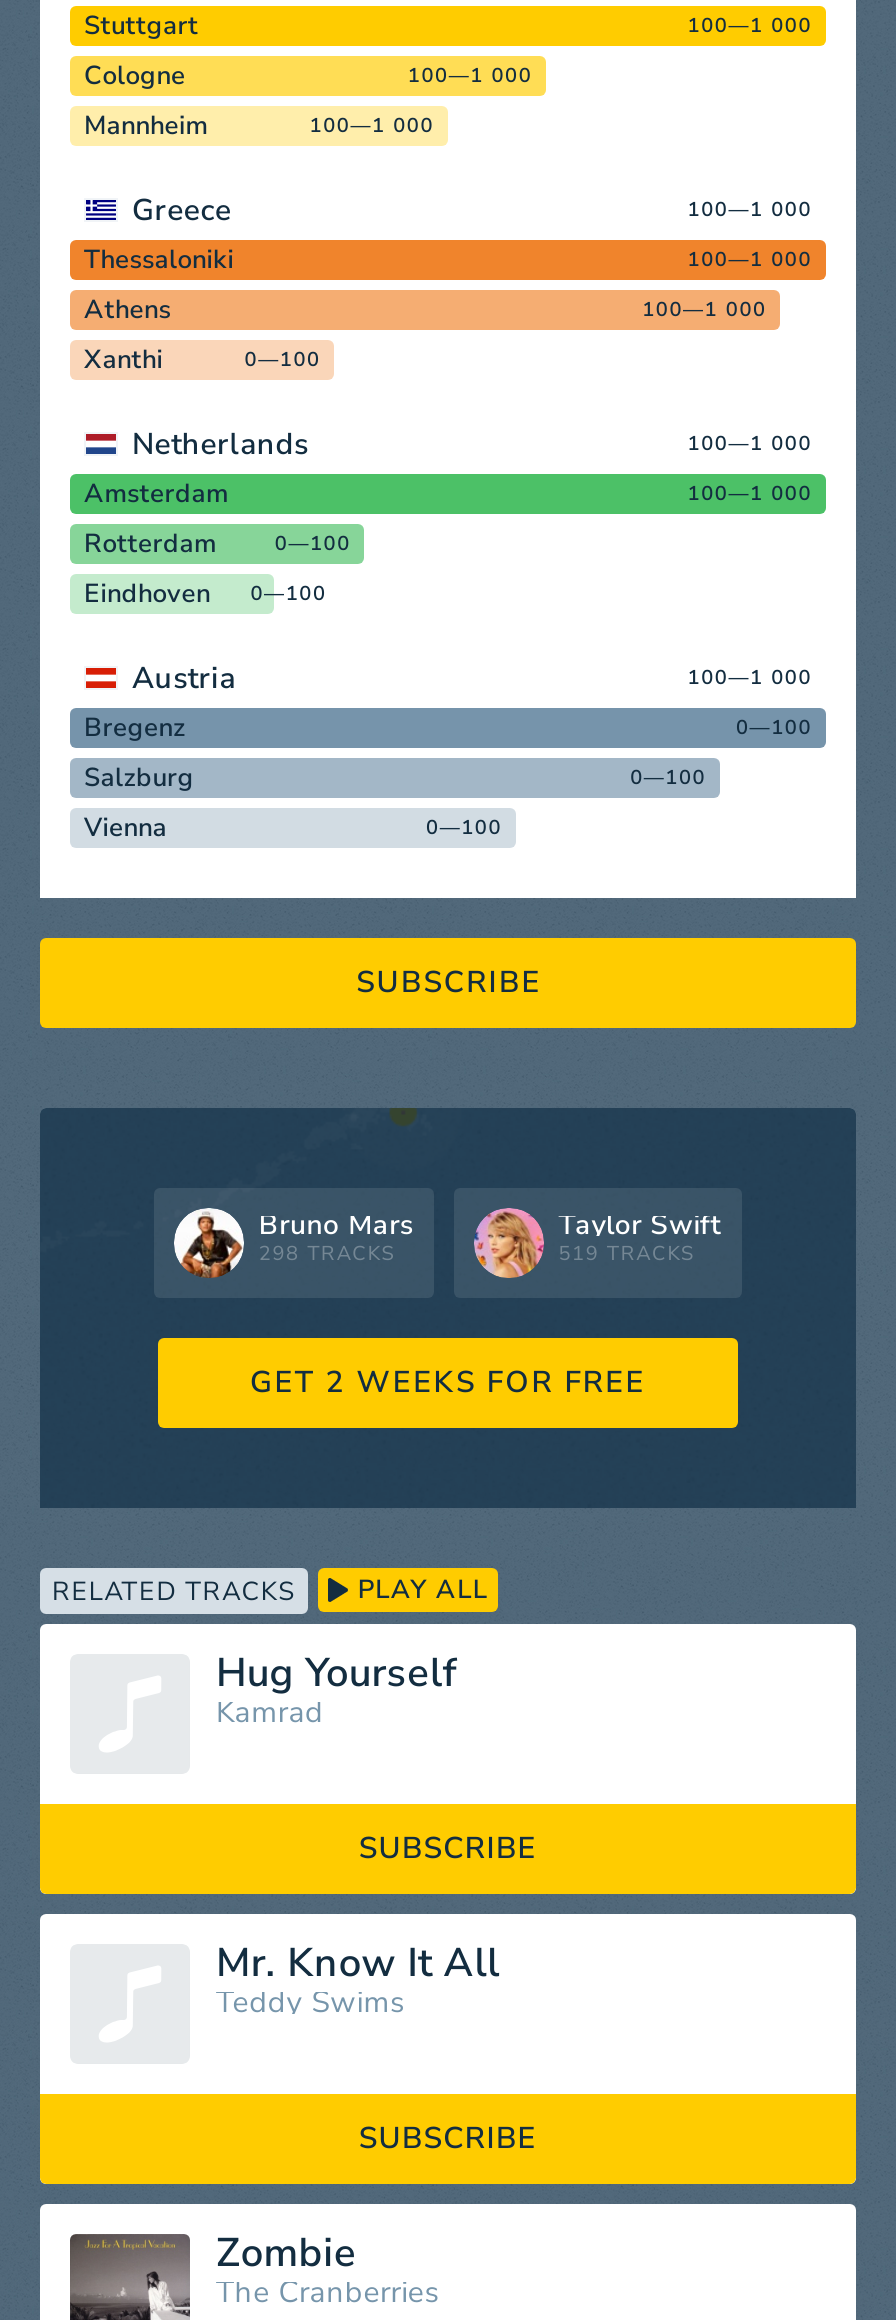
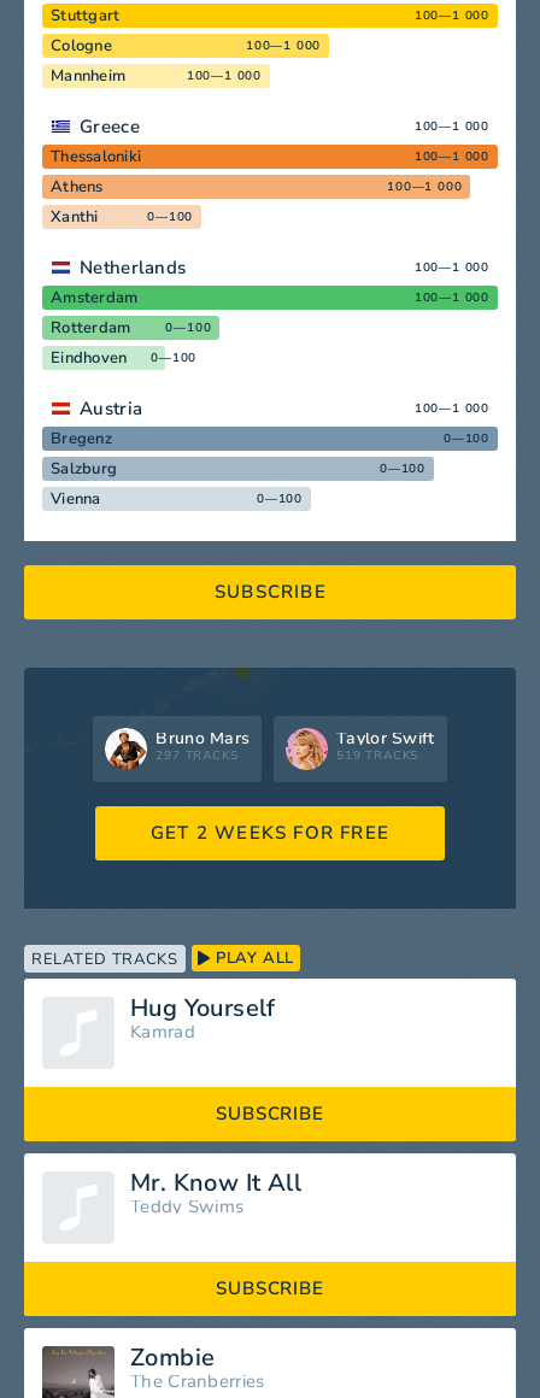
- 298 TRACKS
+ 297 TRACKS
